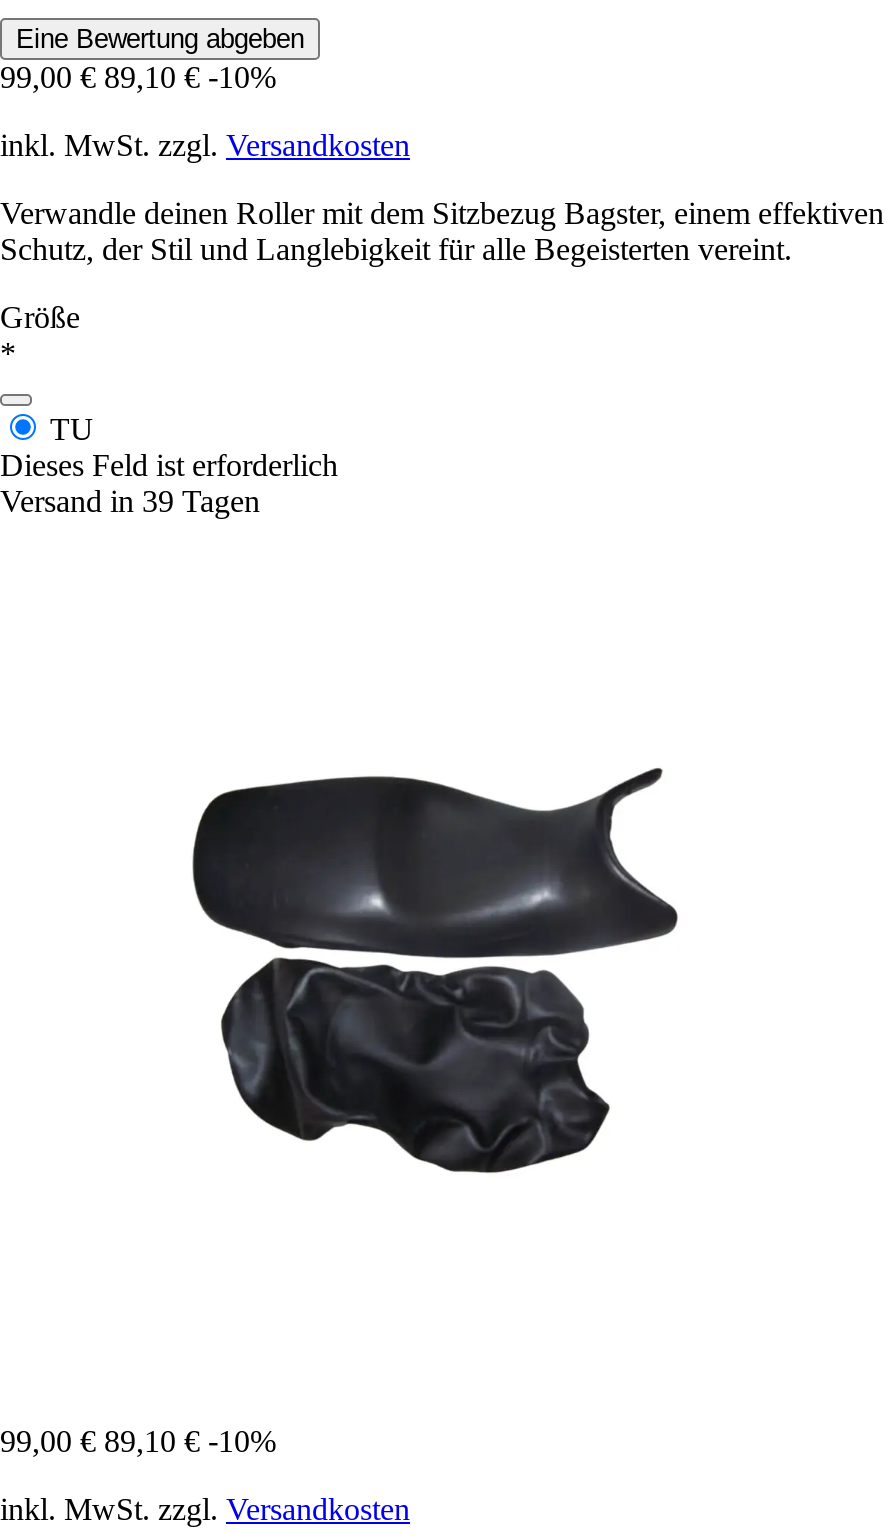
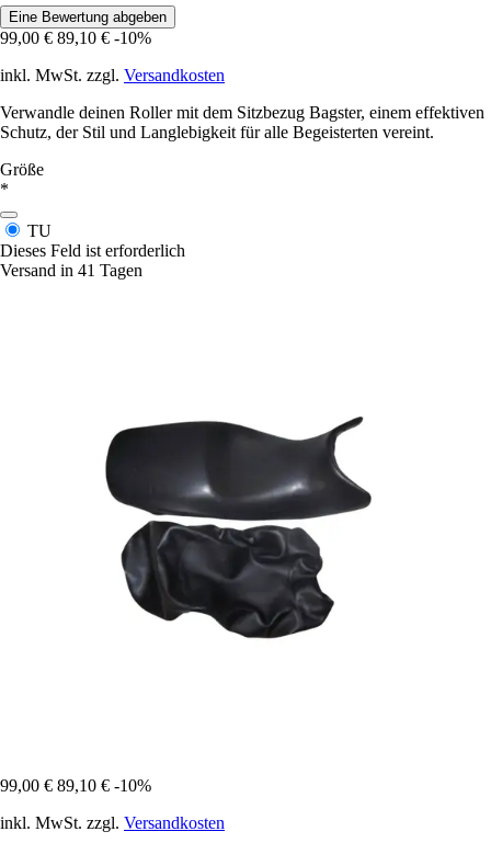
- Versand in 39 Tagen
+ Versand in 41 Tagen
